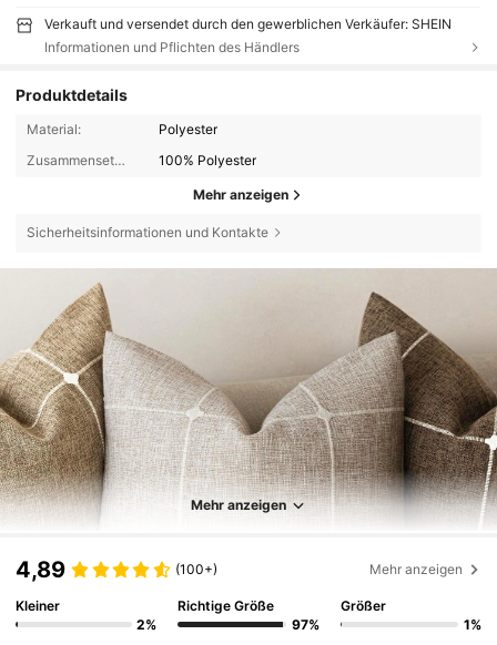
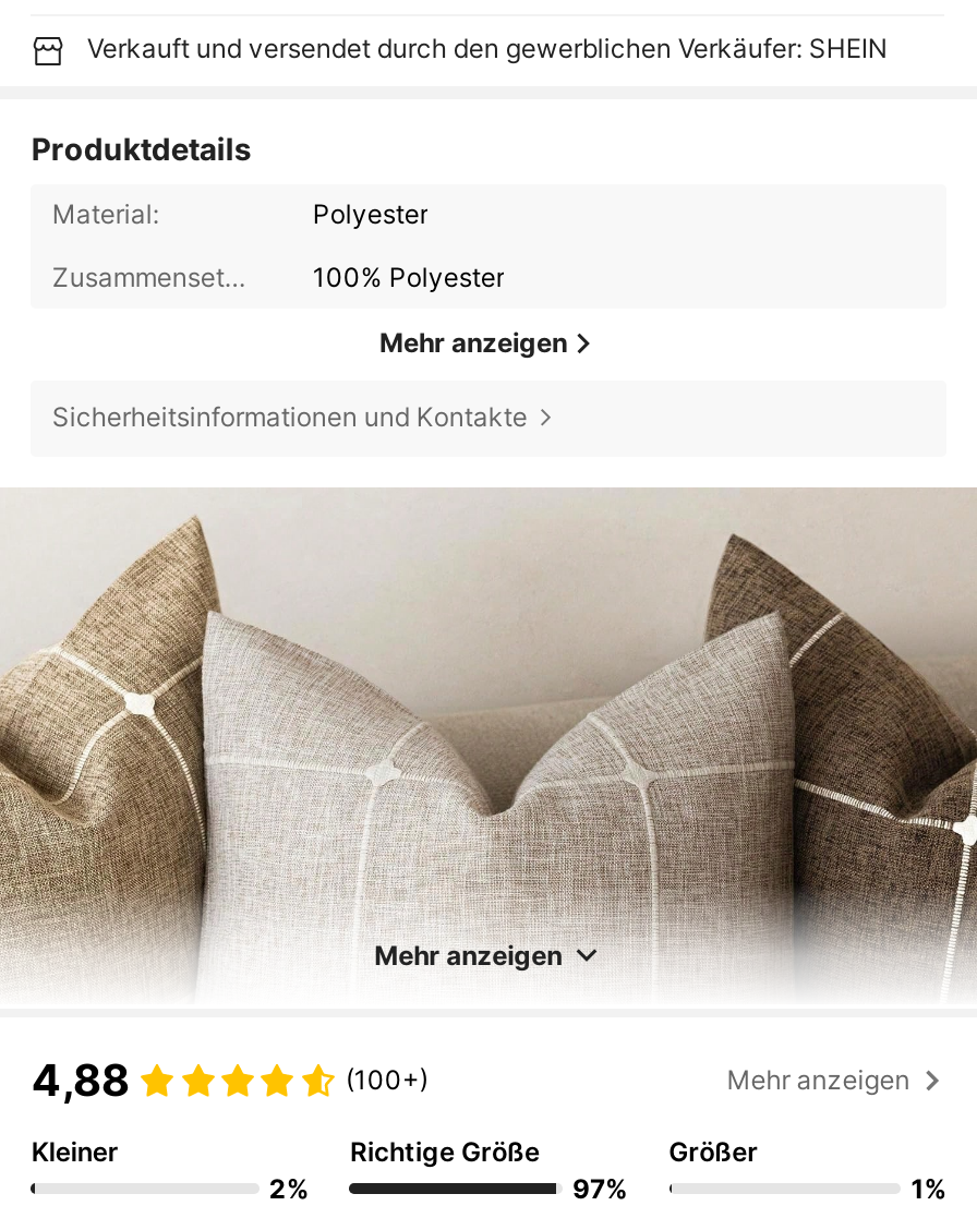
- Informationen und Pflichten des Händlers

- 4,89
+ 4,88
